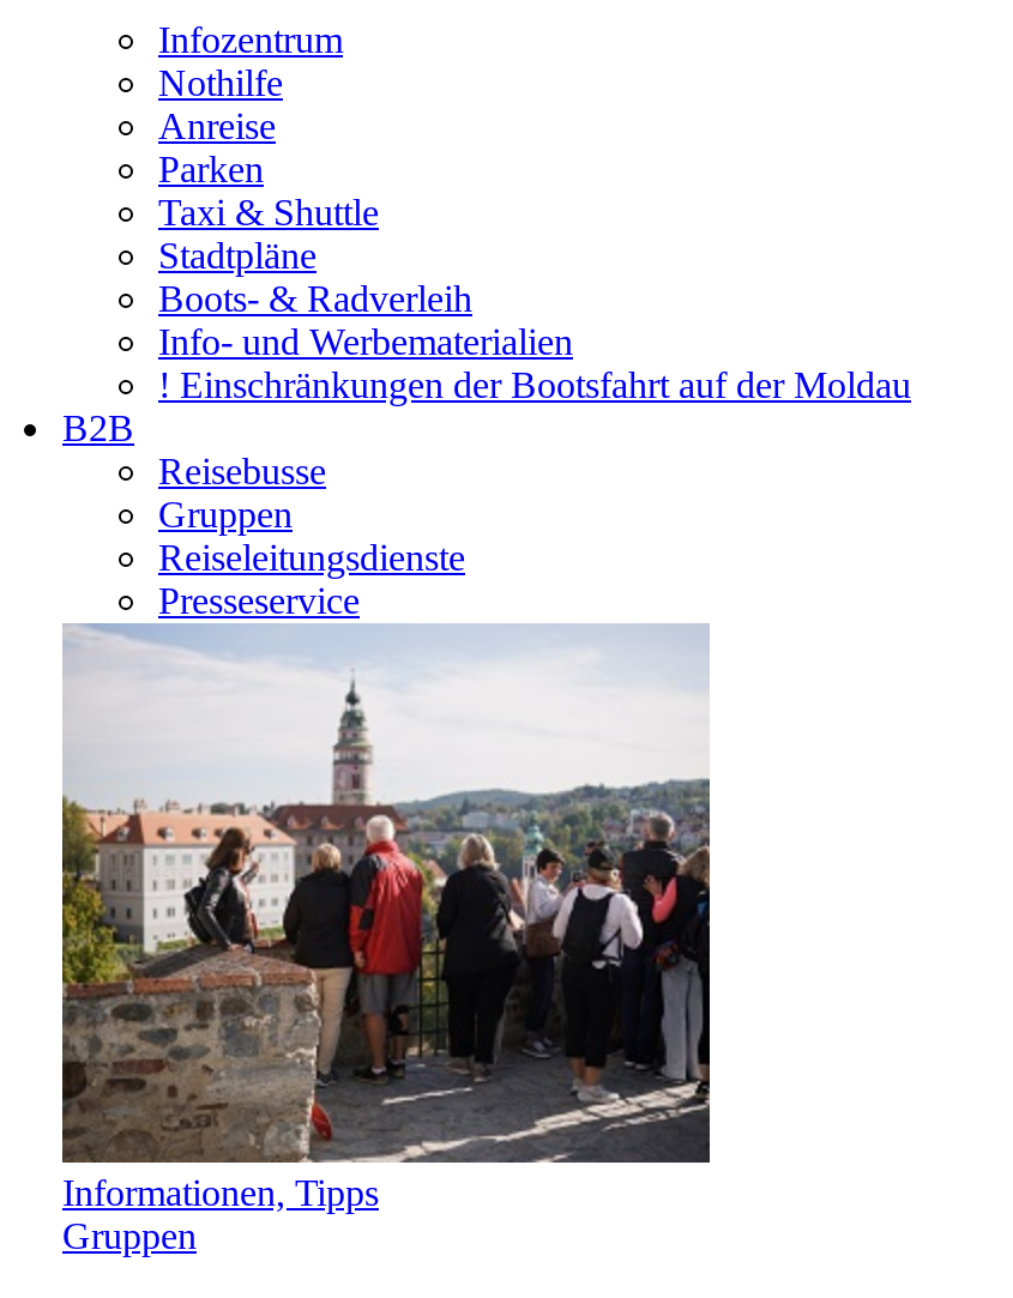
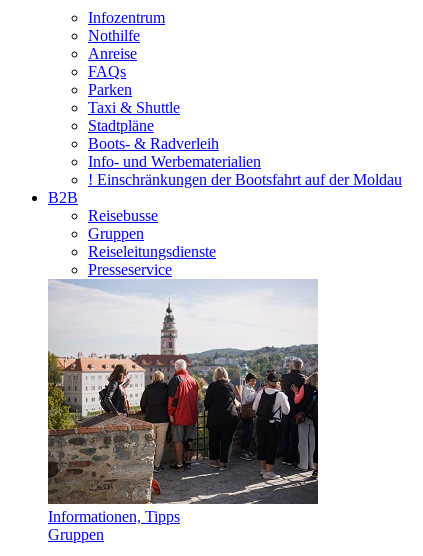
+ FAQs
